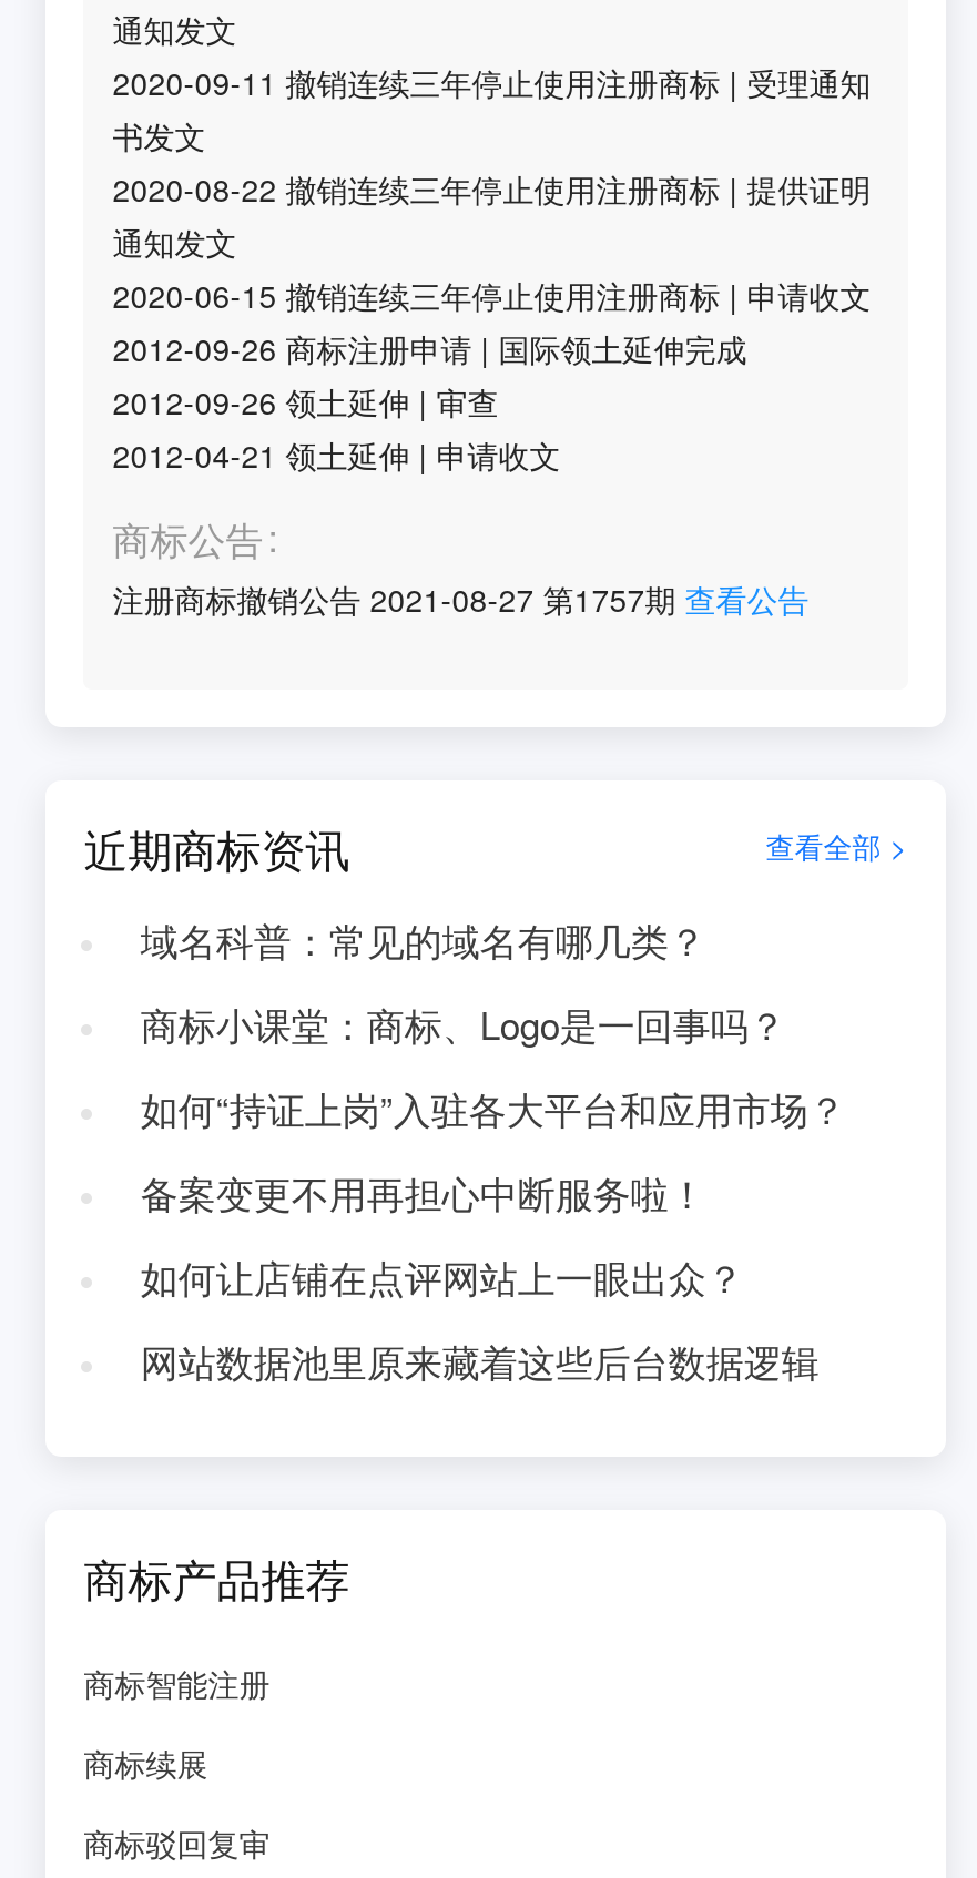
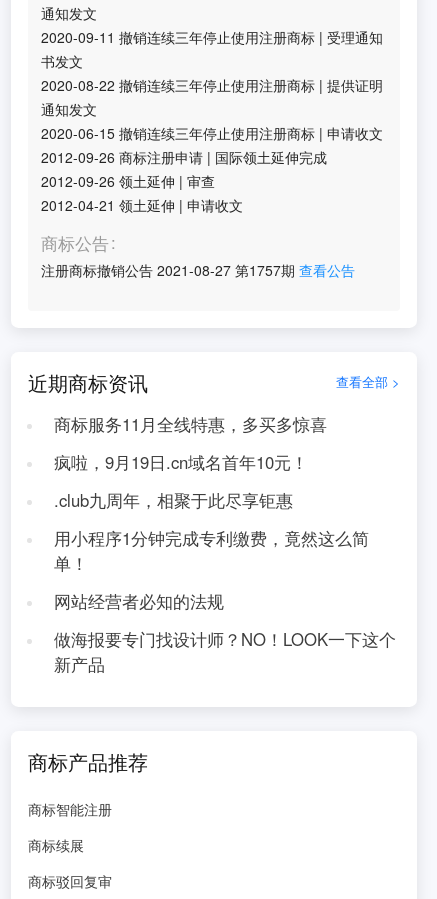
- 域名科普：常见的域名有哪几类？
+ 商标服务11月全线特惠，多买多惊喜

- 商标小课堂：商标、Logo是一回事吗？
+ 疯啦，9月19日.cn域名首年10元！

- 如何“持证上岗”入驻各大平台和应用市场？
+ .club九周年，相聚于此尽享钜惠

- 备案变更不用再担心中断服务啦！
+ 用小程序1分钟完成专利缴费，竟然这么简
+ 单！

- 如何让店铺在点评网站上一眼出众？
+ 网站经营者必知的法规

- 网站数据池里原来藏着这些后台数据逻辑
+ 做海报要专门找设计师？NO！LOOK一下这个
+ 新产品
